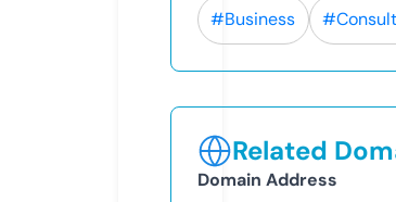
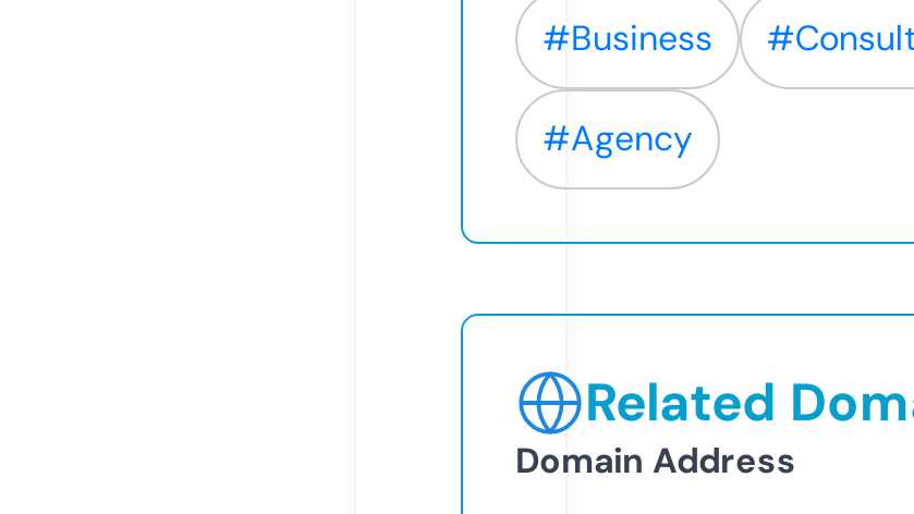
+ #Agency
